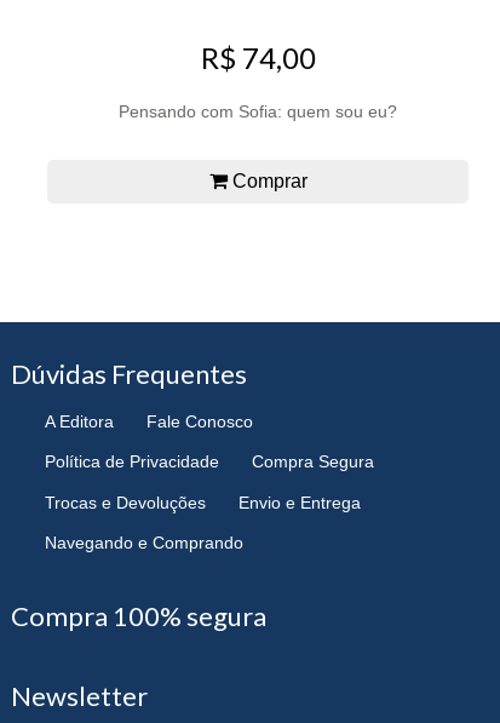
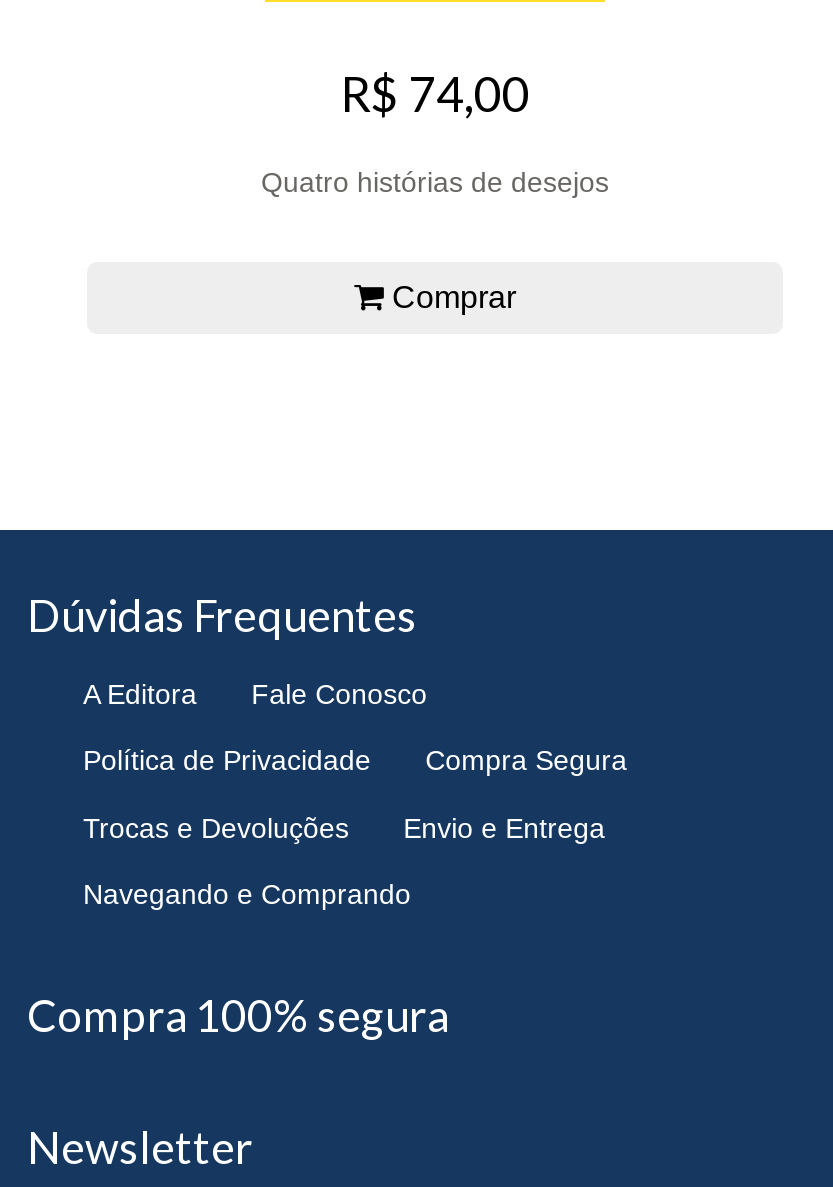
- Pensando com Sofia: quem sou eu?
+ Quatro histórias de desejos
